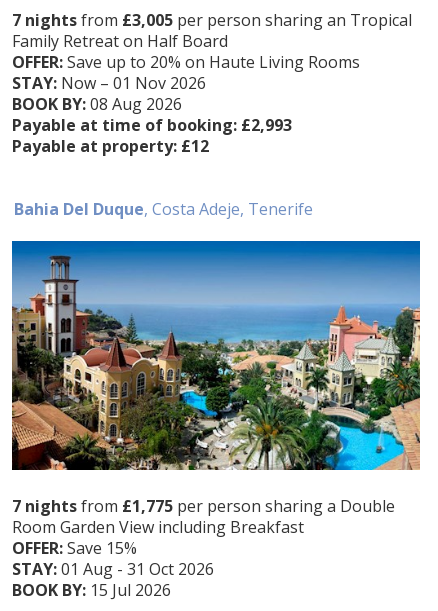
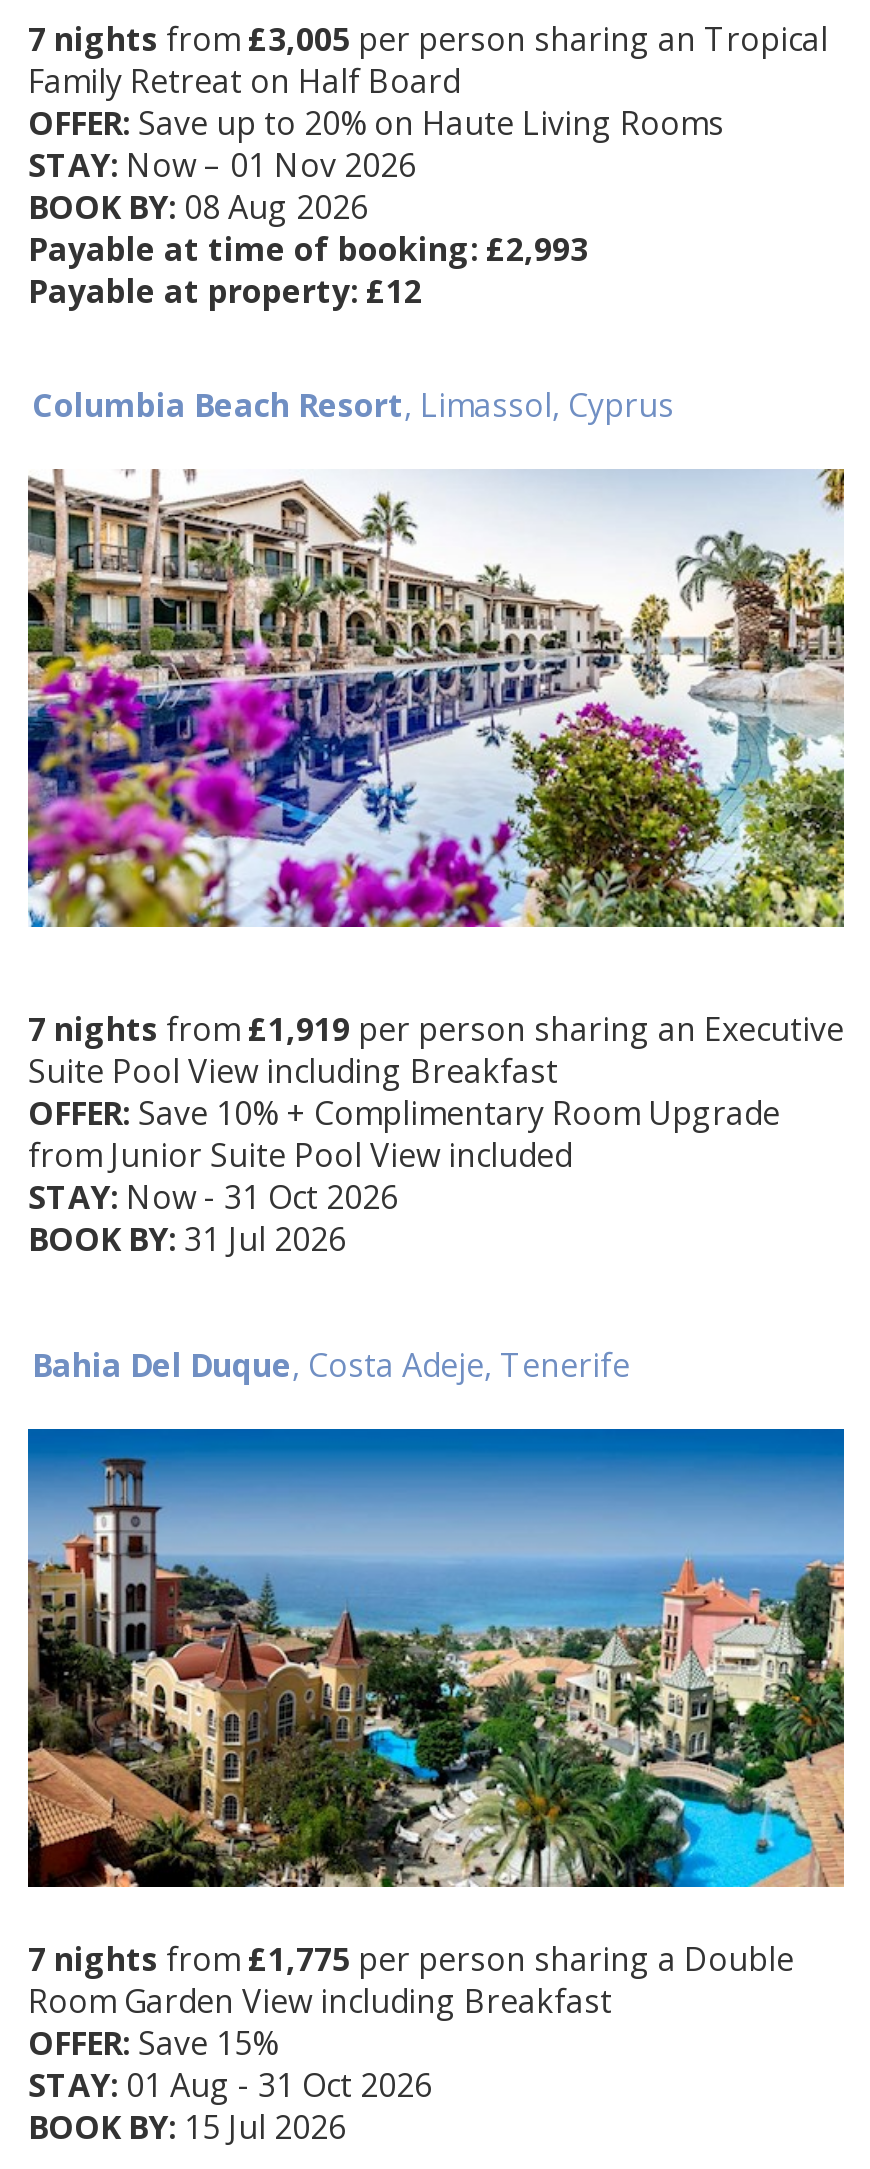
+ [image]
+ 7 nights from £1,919 per person sharing an Executive
+ Suite Pool View including Breakfast
+ OFFER: Save 10% + Complimentary Room Upgrade
+ from Junior Suite Pool View included
+ STAY: Now - 31 Oct 2026
+ BOOK BY: 31 Jul 2026

+ Columbia Beach Resort, Limassol, Cyprus
